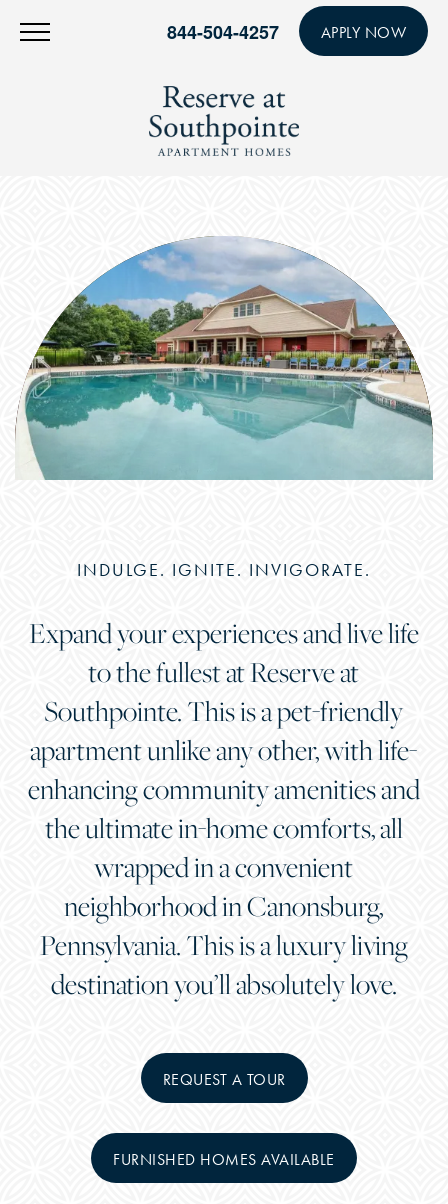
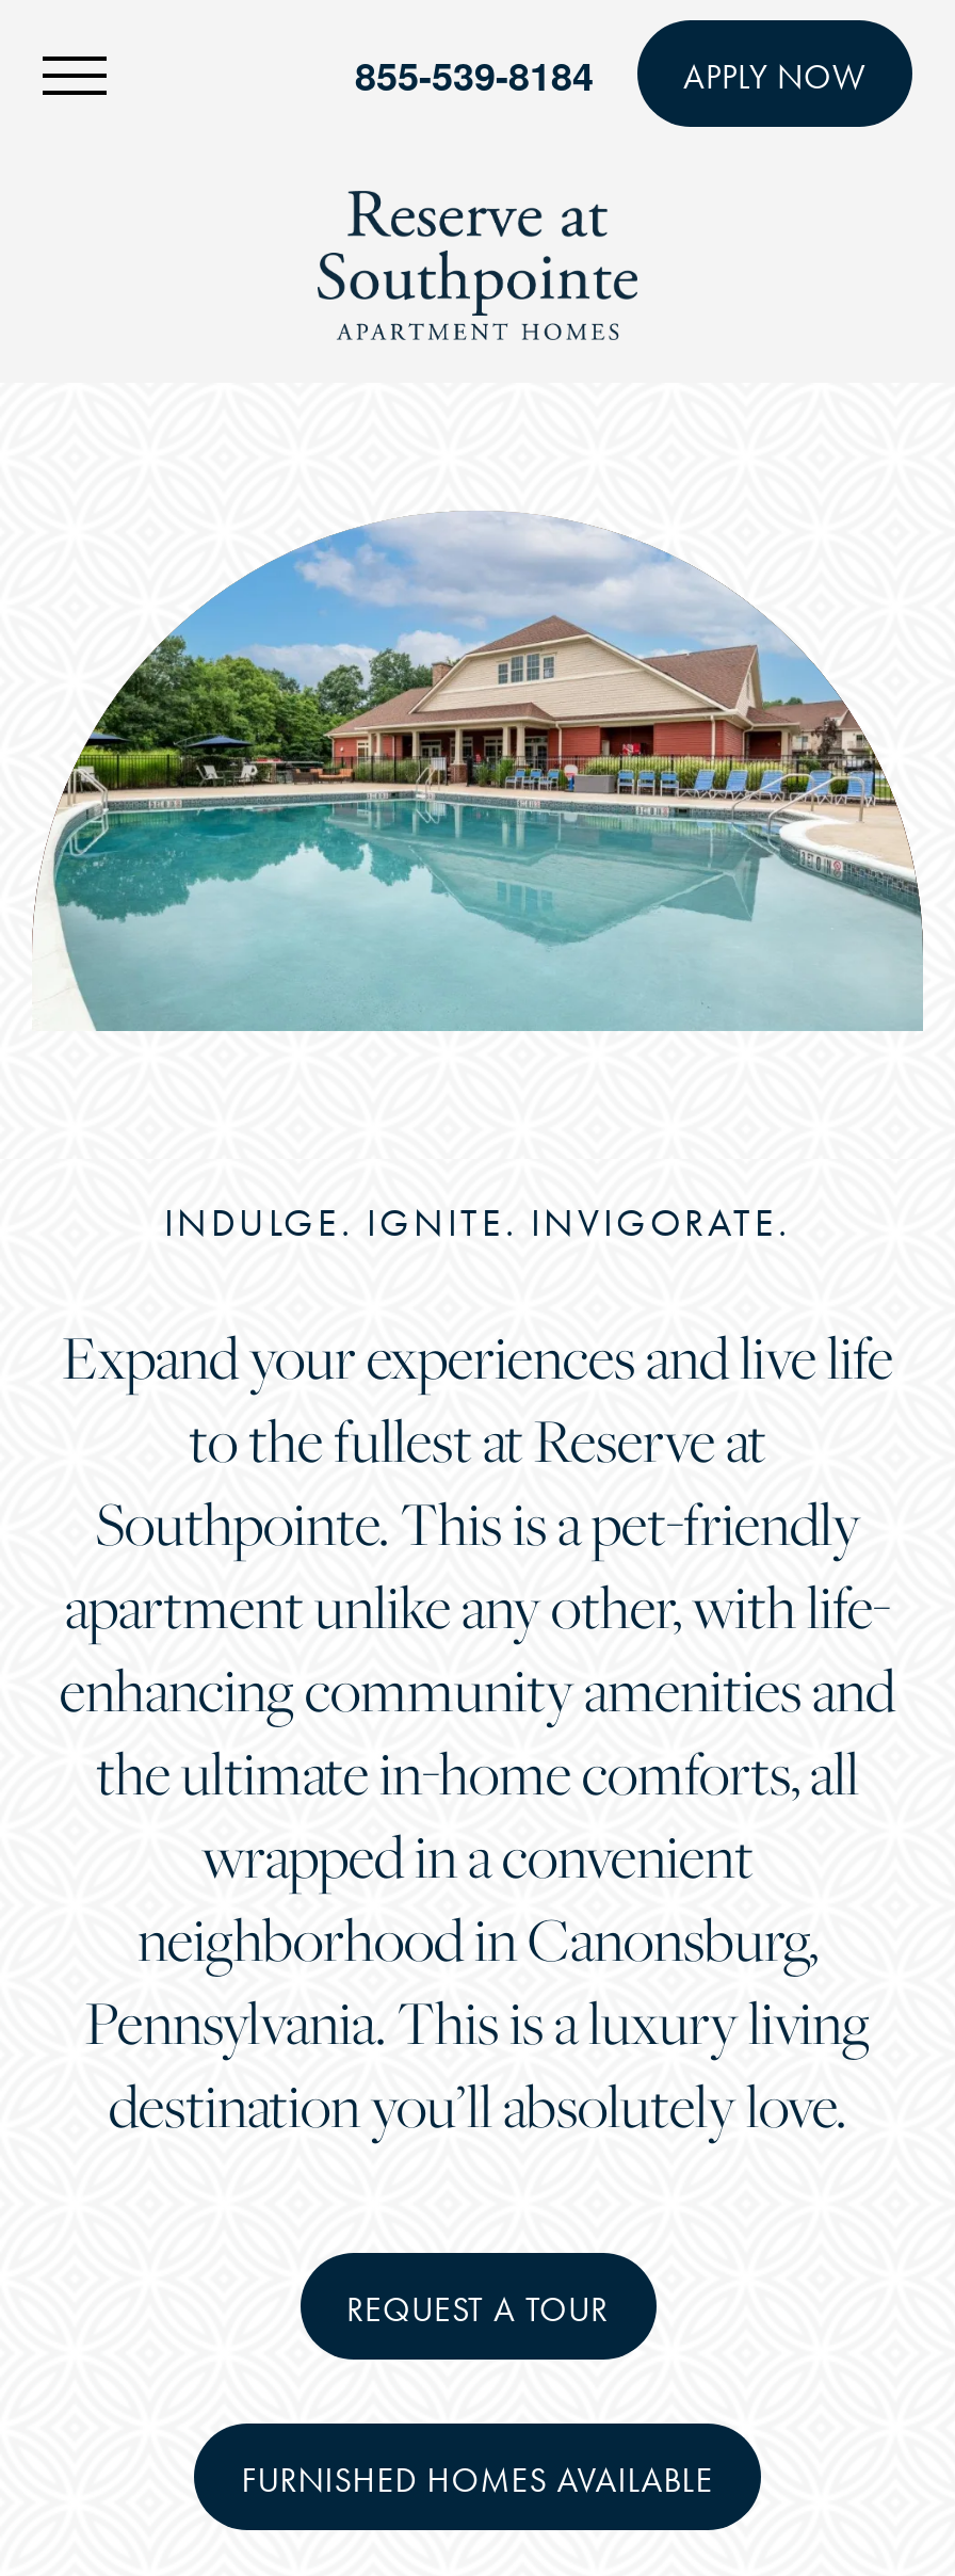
- 844-504-4257
+ 855-539-8184
